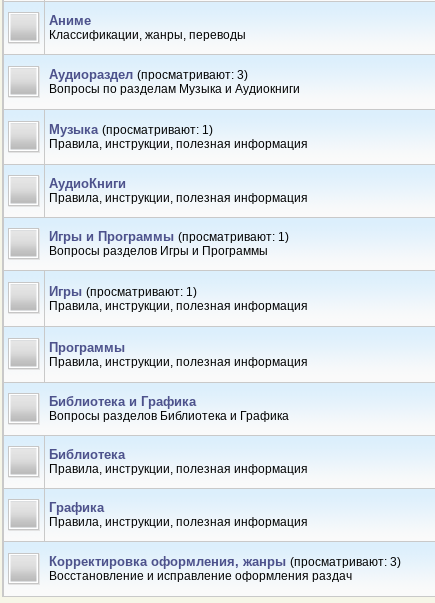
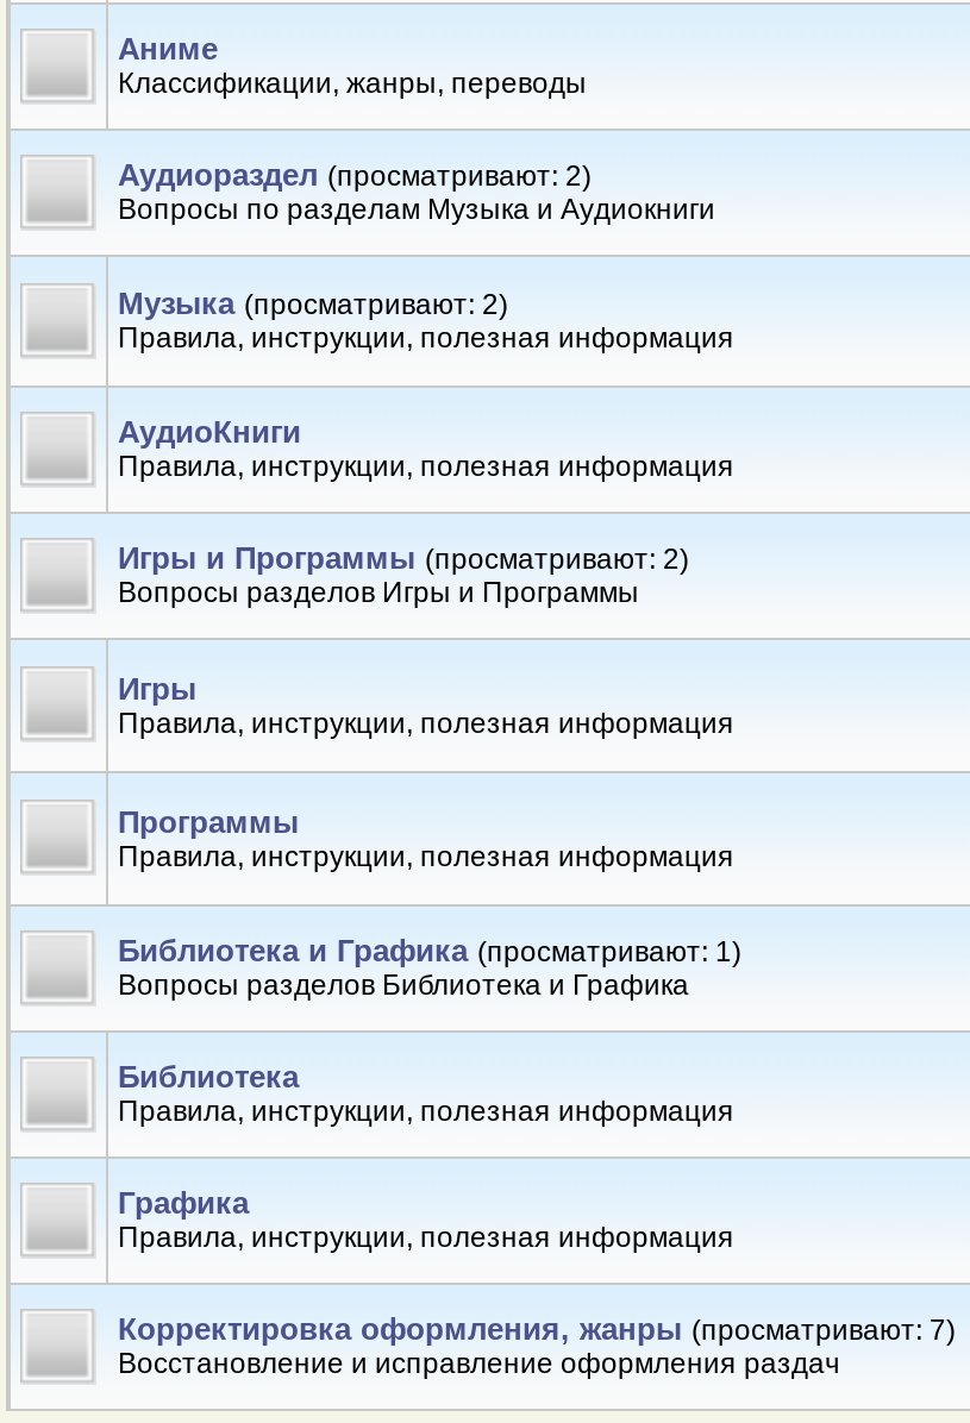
- Аудиораздел (просматривают: 3)
+ Аудиораздел (просматривают: 2)

- Музыка (просматривают: 1)
+ Музыка (просматривают: 2)

- Игры и Программы (просматривают: 1)
+ Игры и Программы (просматривают: 2)

- Игры (просматривают: 1)
+ Игры

- Библиотека и Графика
+ Библиотека и Графика (просматривают: 1)

- Корректировка оформления, жанры (просматривают: 3)
+ Корректировка оформления, жанры (просматривают: 7)
